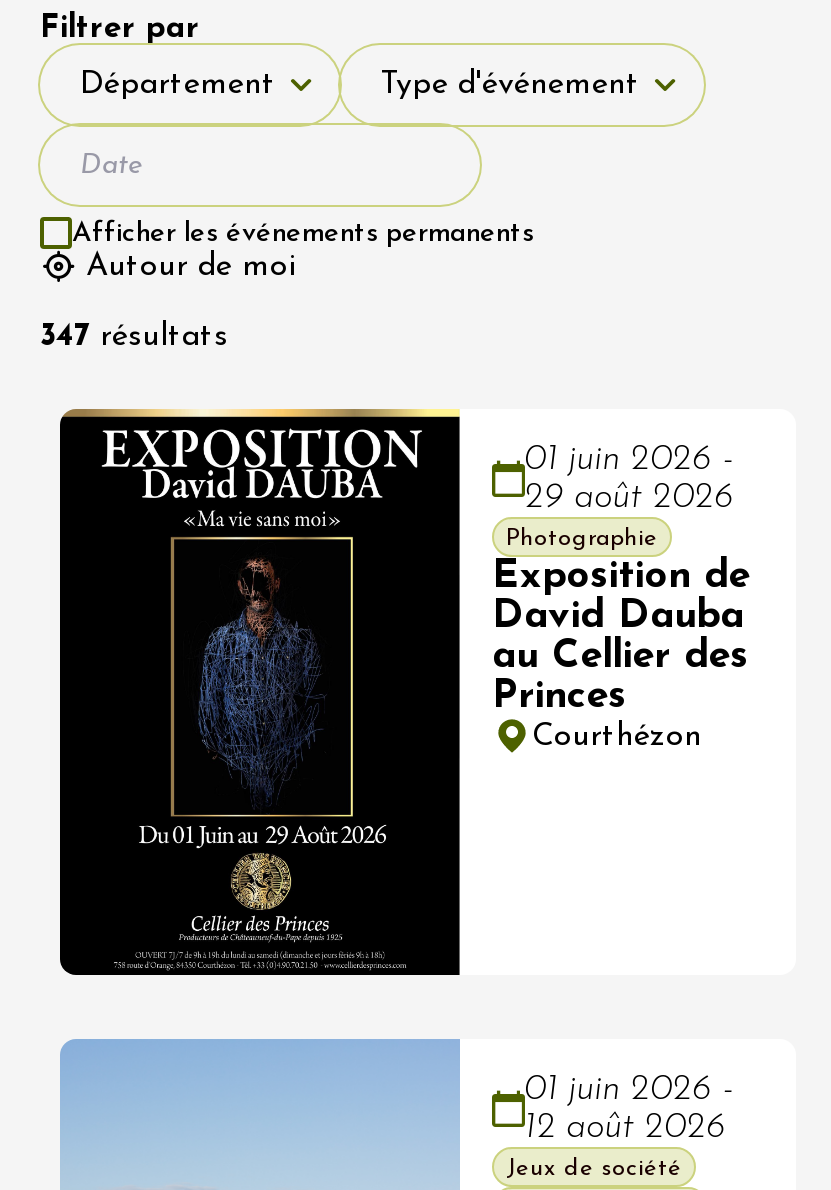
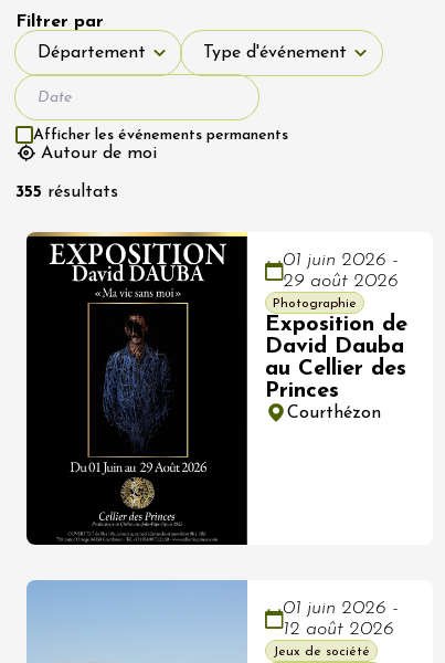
- 347 résultats
+ 355 résultats
